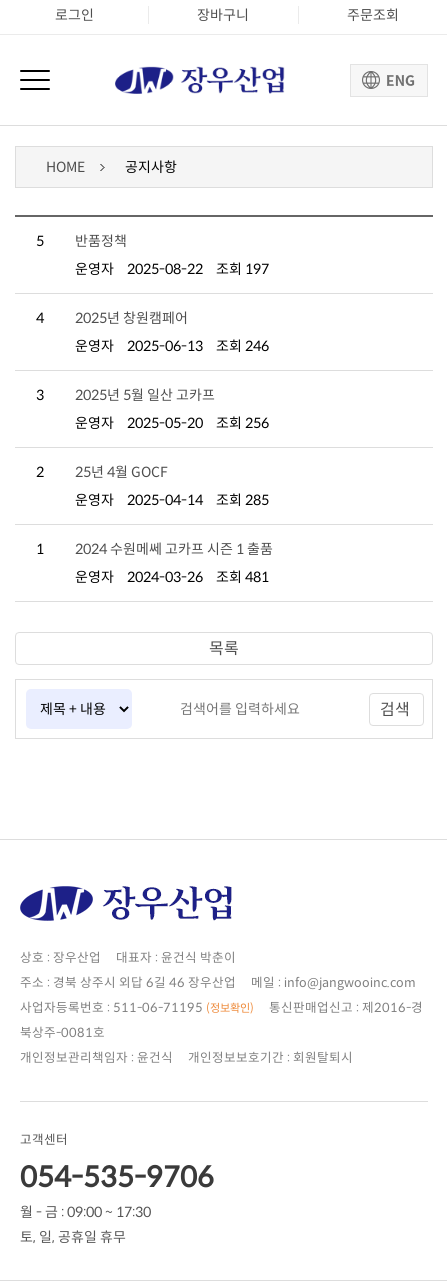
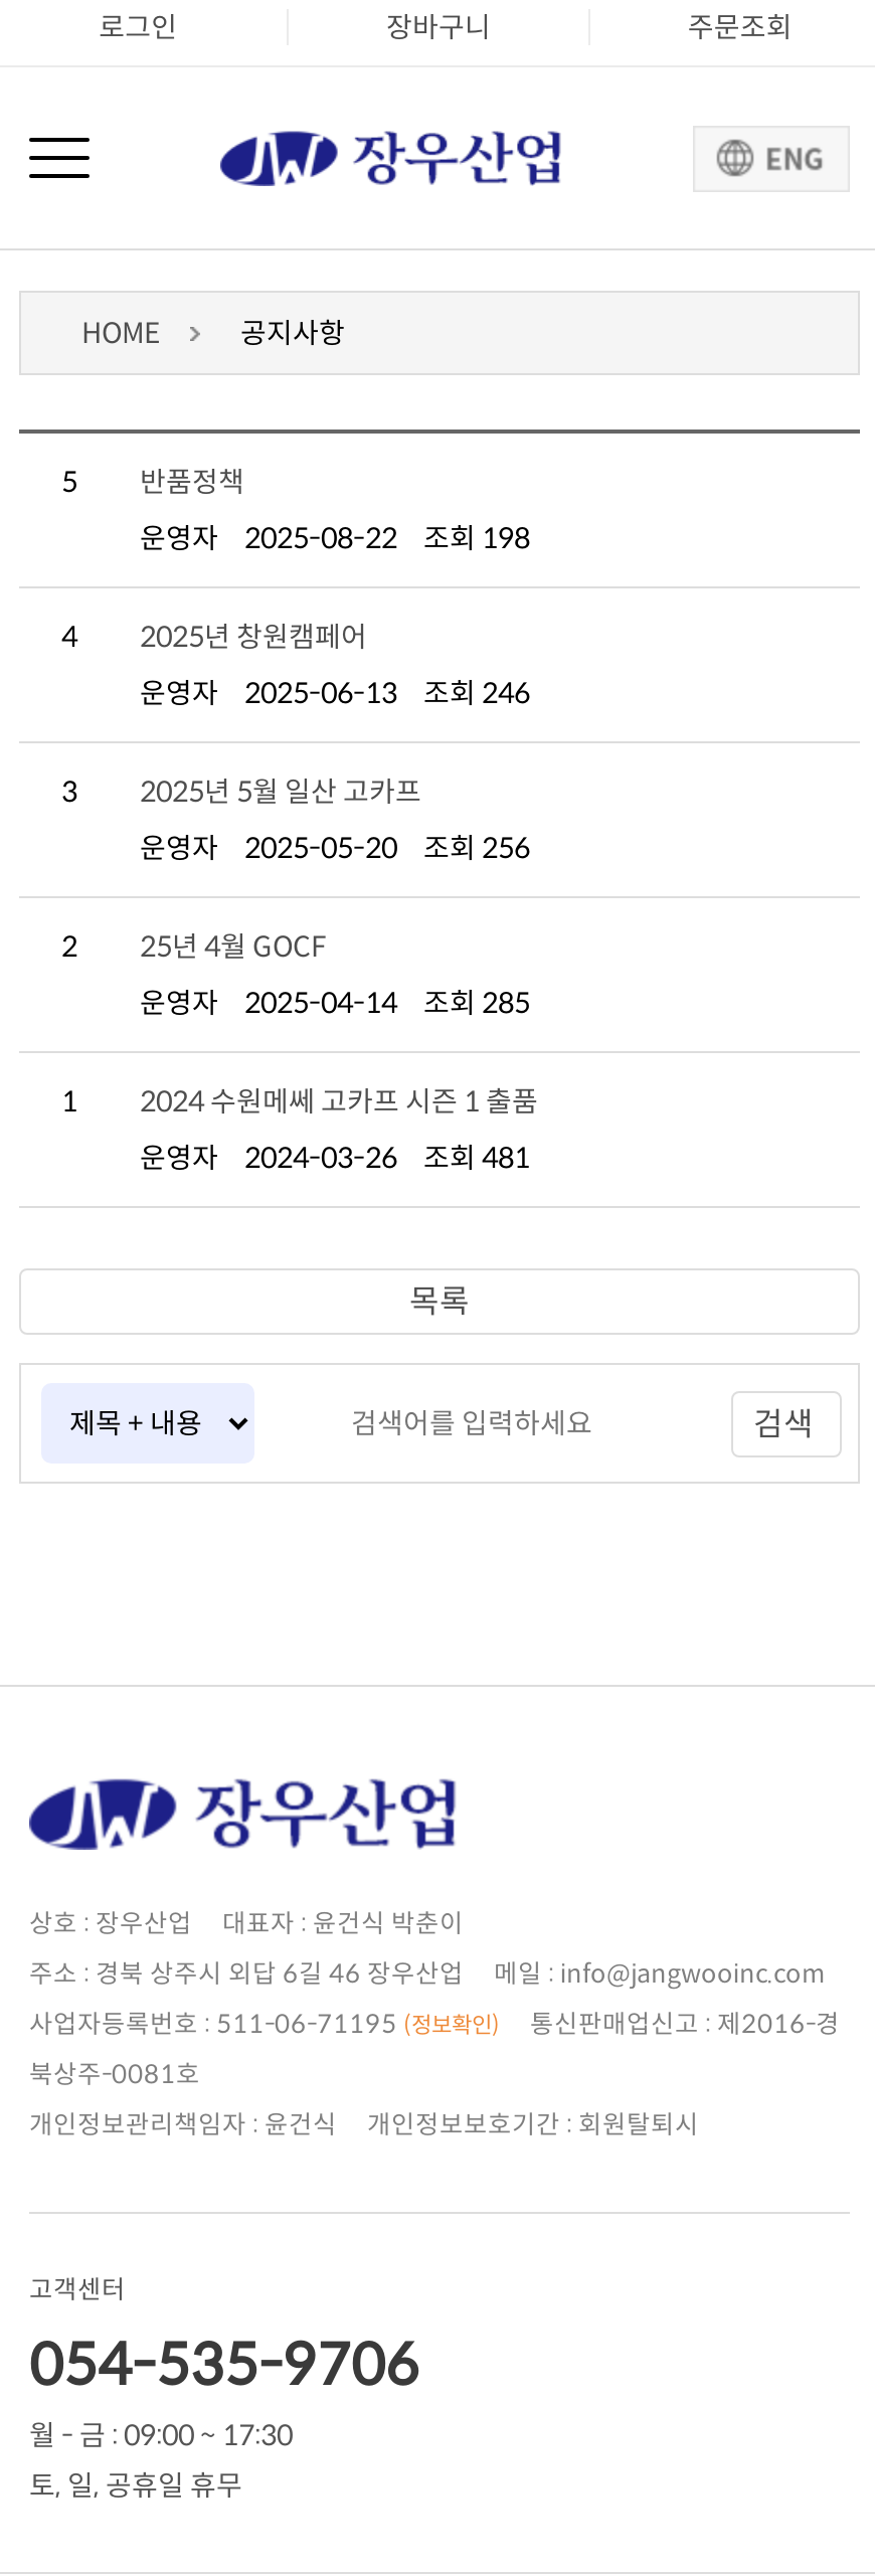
- 운영자 2025-08-22 조회 197
+ 운영자 2025-08-22 조회 198
